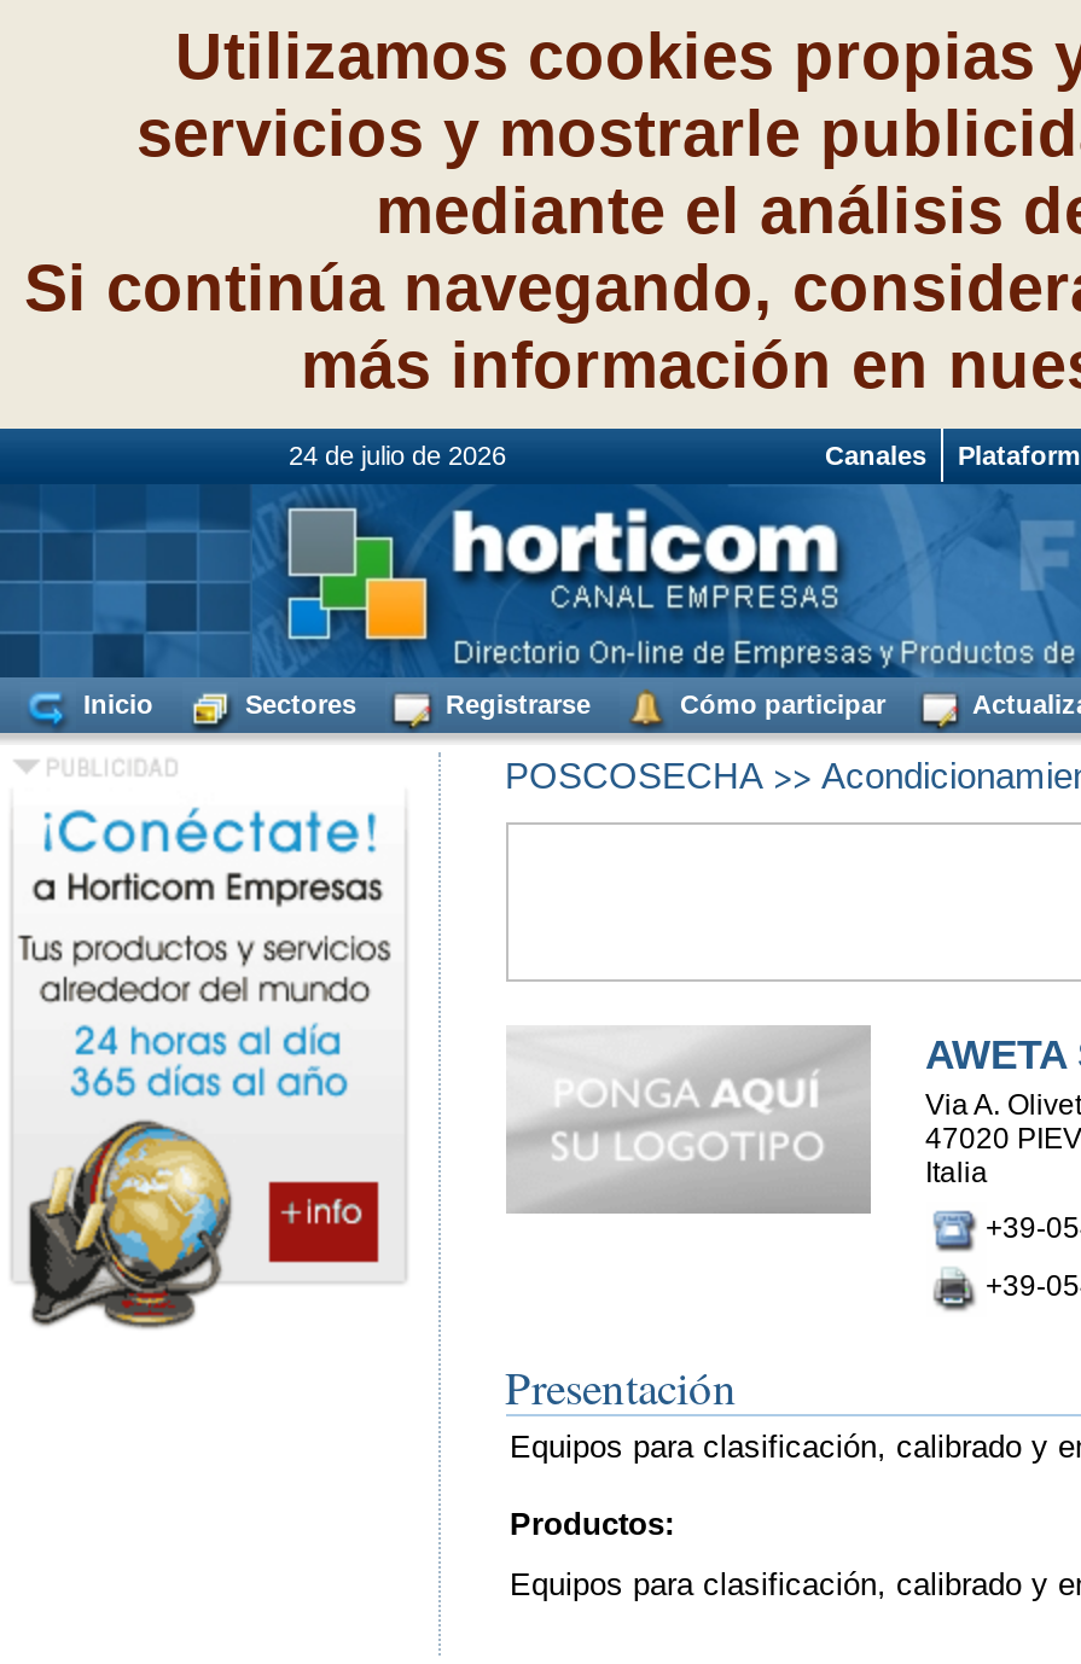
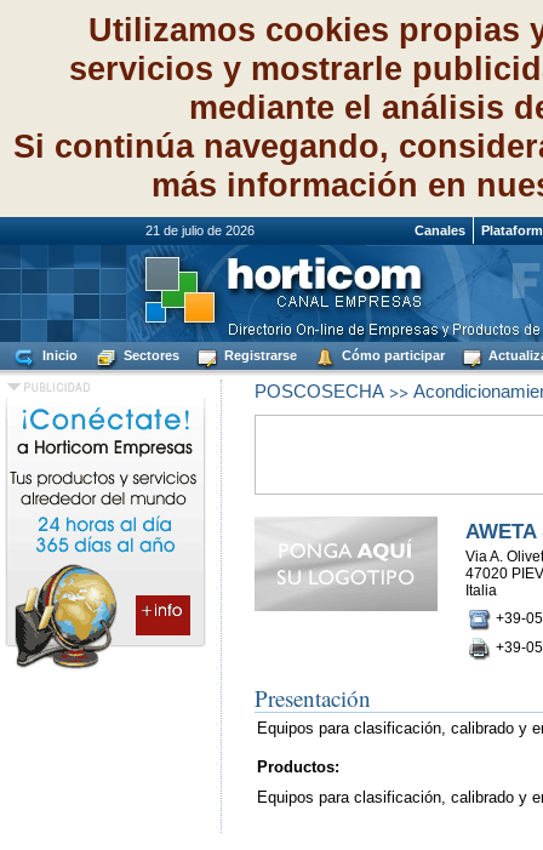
- 24 de julio de 2026 Canales
+ 21 de julio de 2026 Canales
